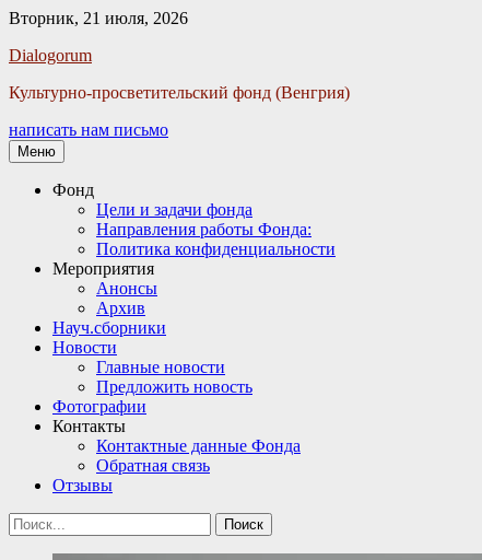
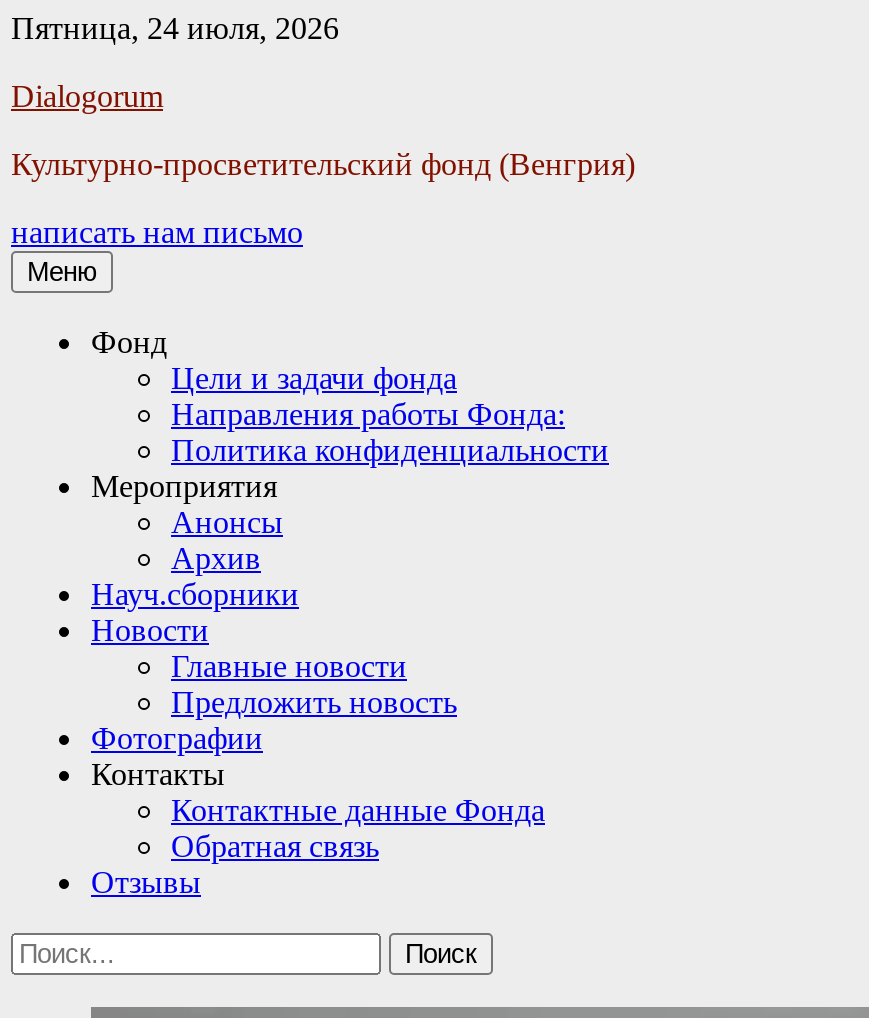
- Вторник, 21 июля, 2026
+ Пятница, 24 июля, 2026
